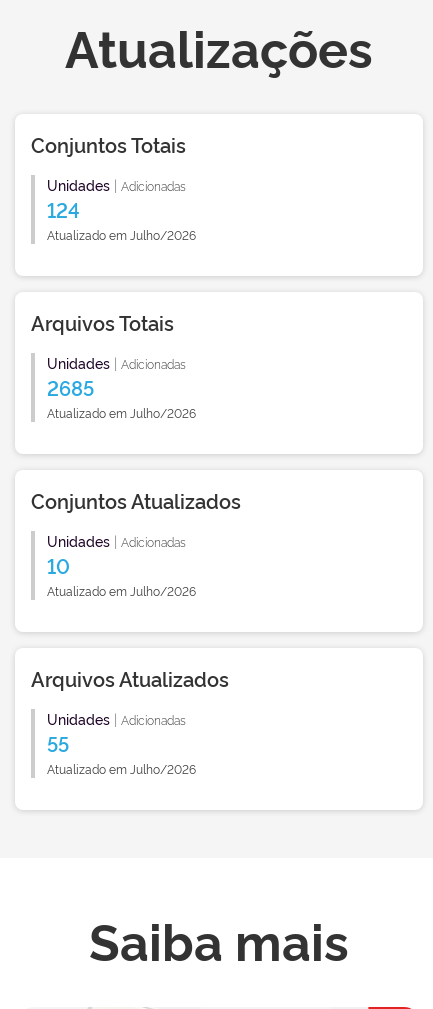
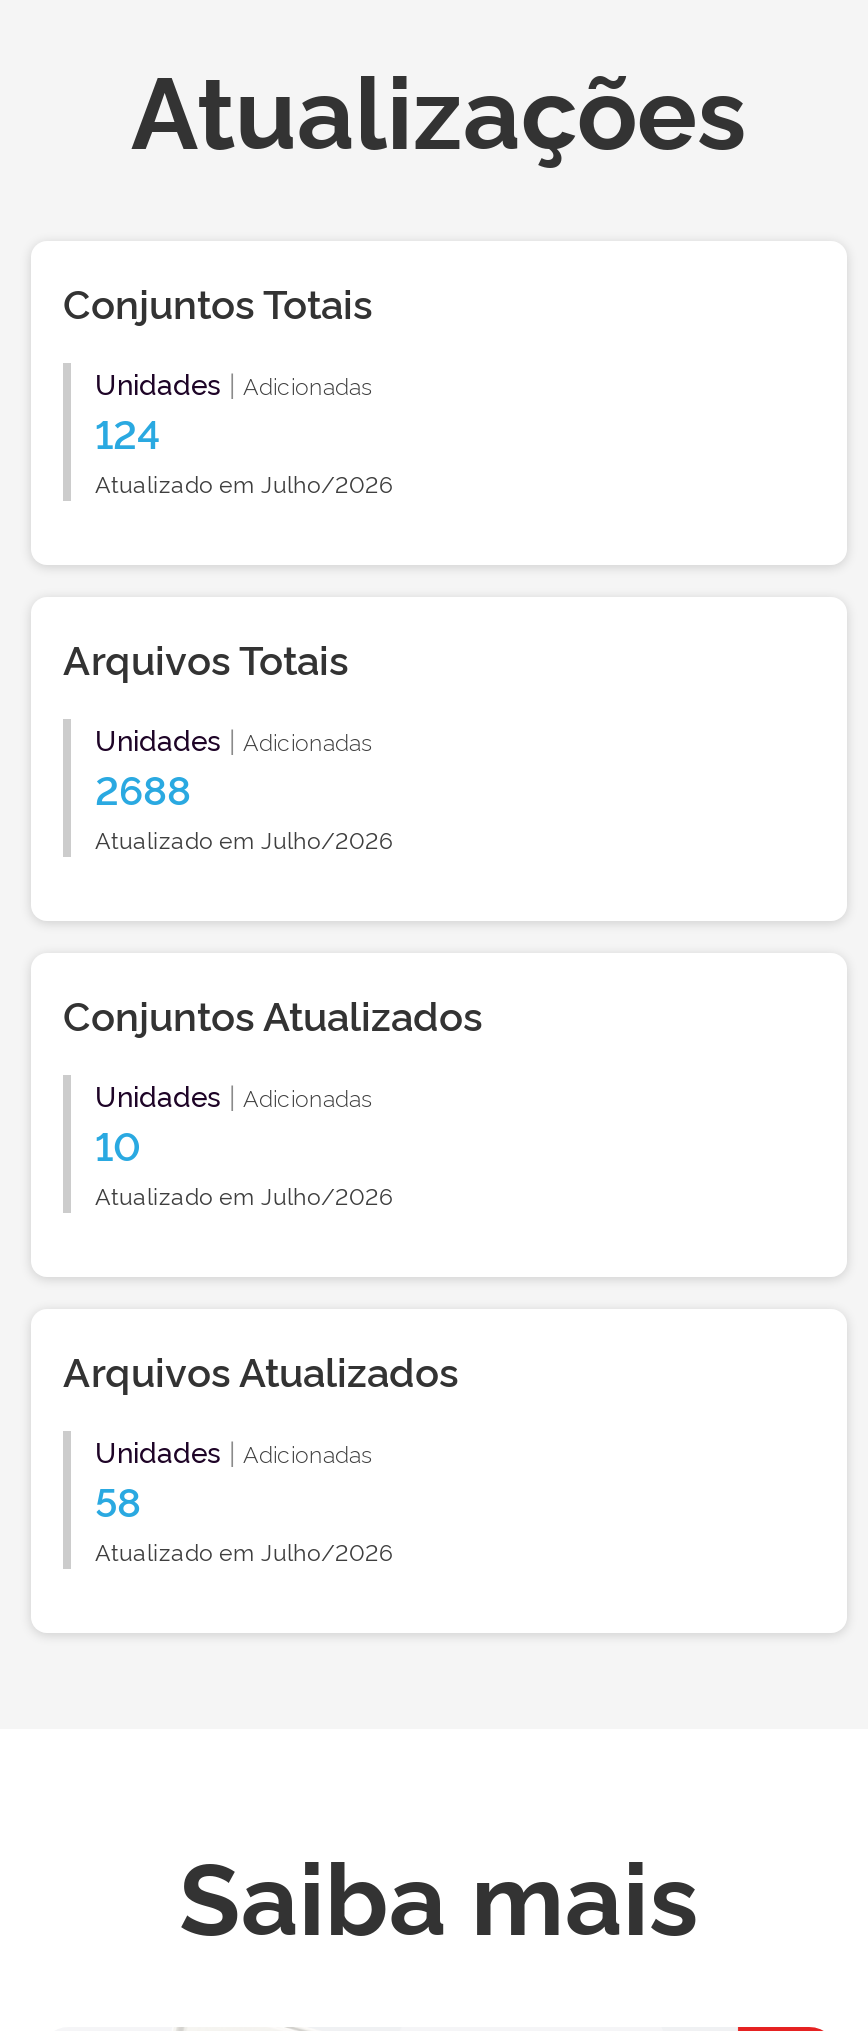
- 2685
+ 2688

- 55
+ 58
